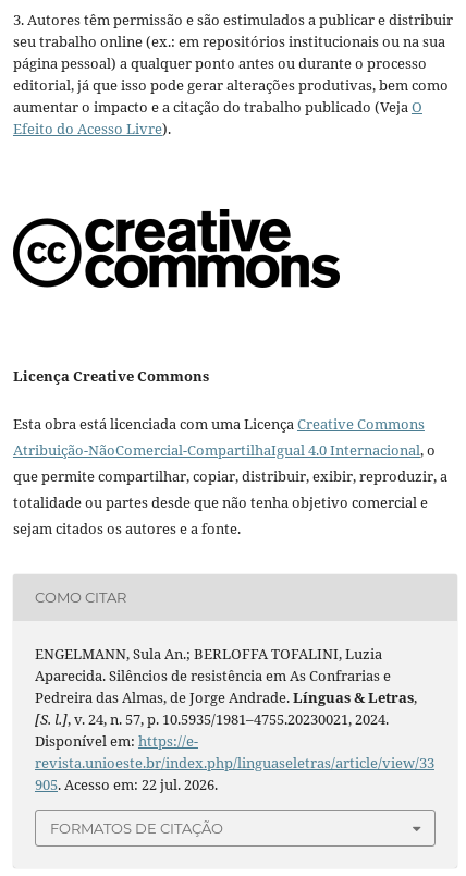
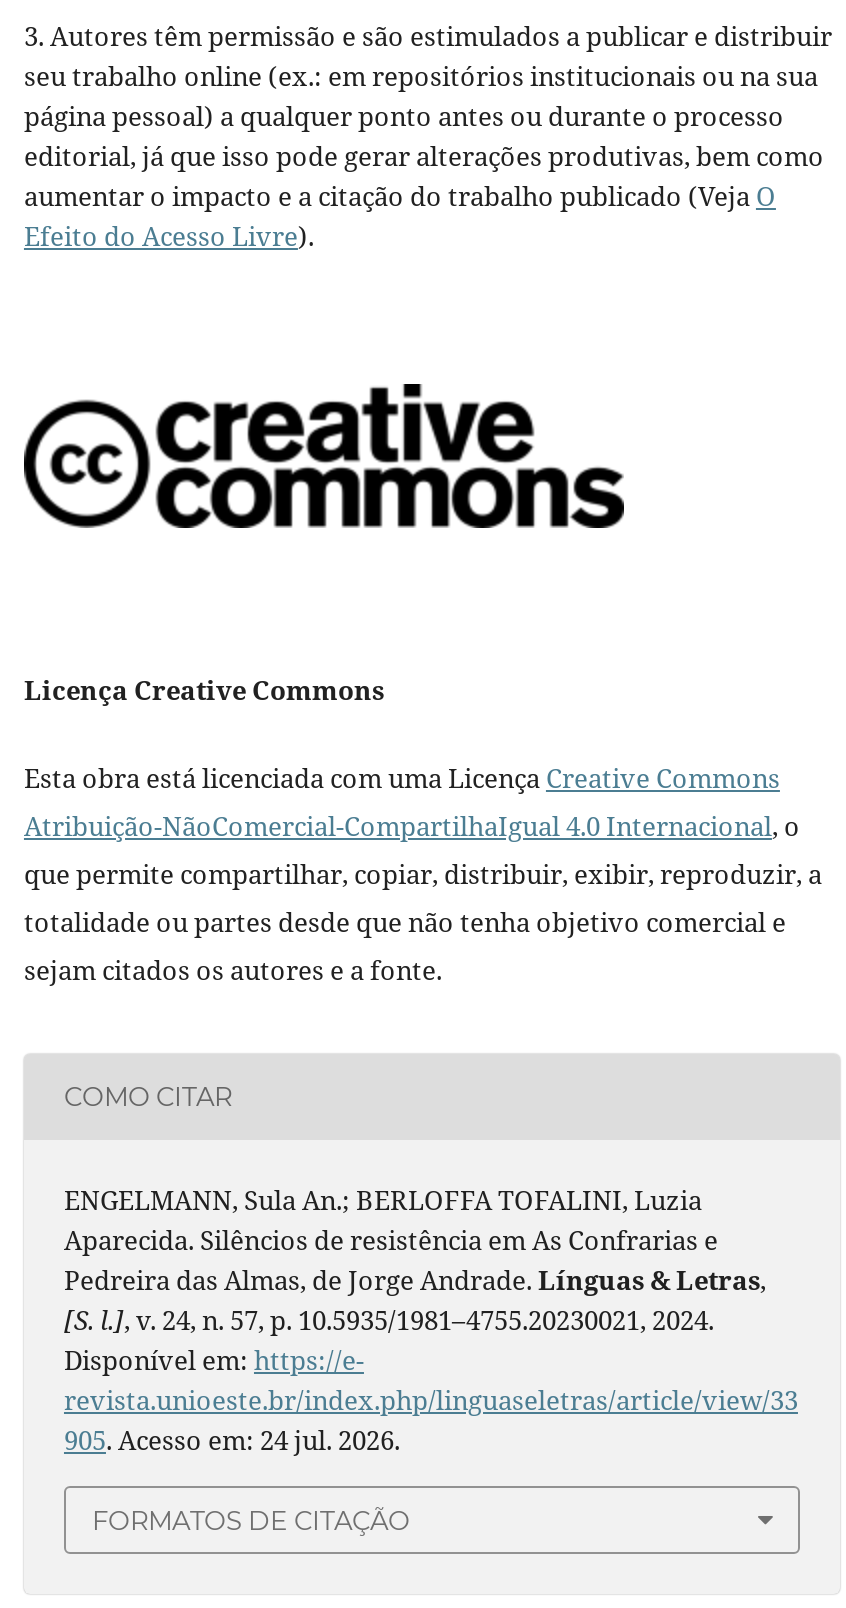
- 905. Acesso em: 22 jul. 2026.
+ 905. Acesso em: 24 jul. 2026.
